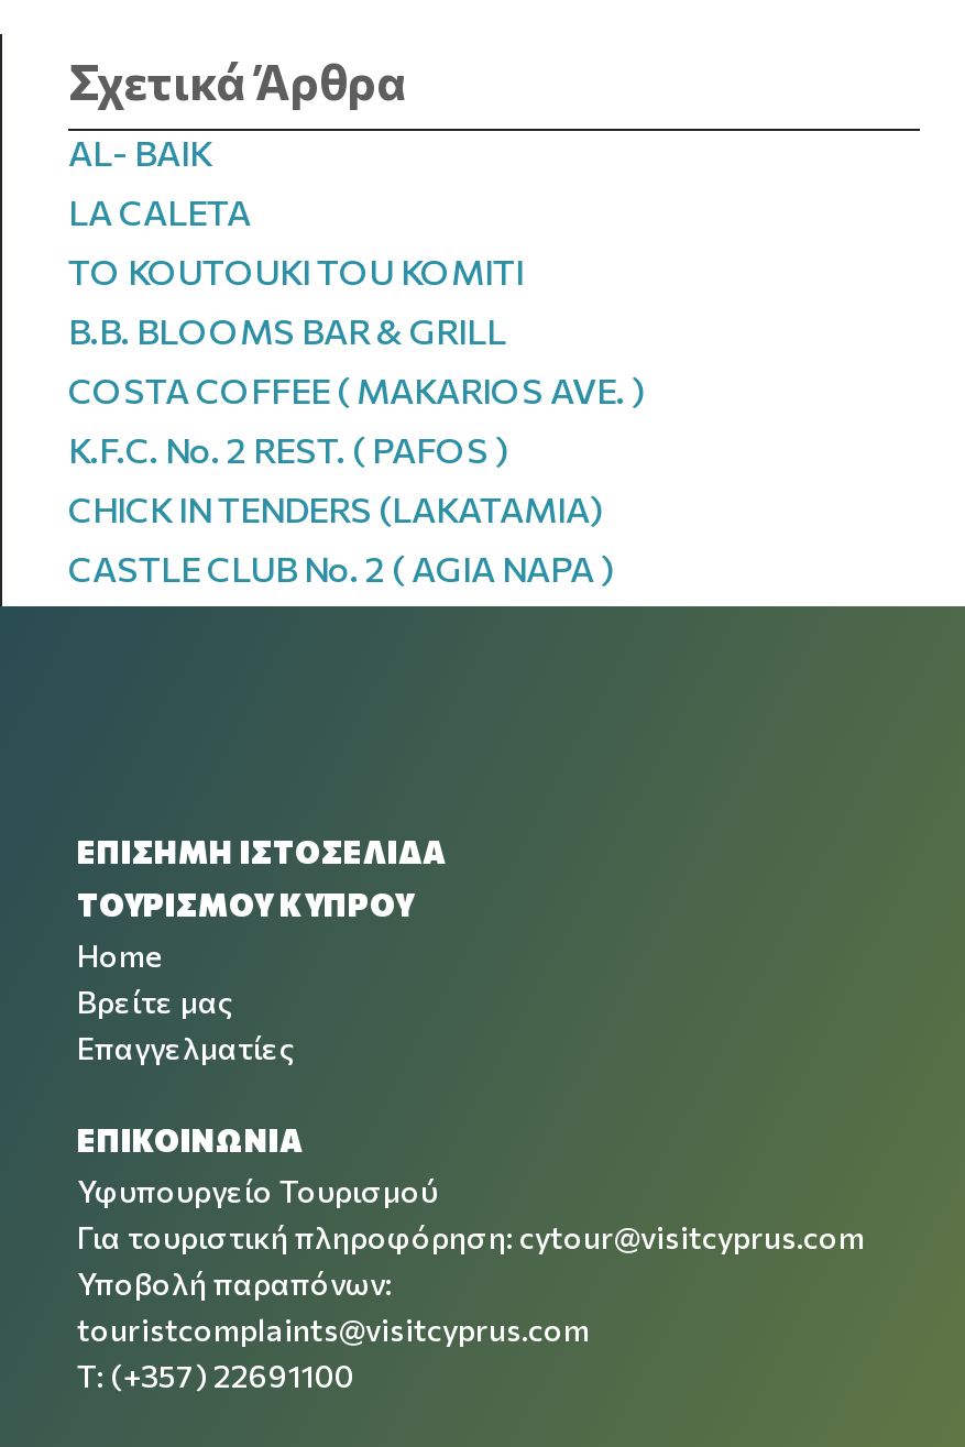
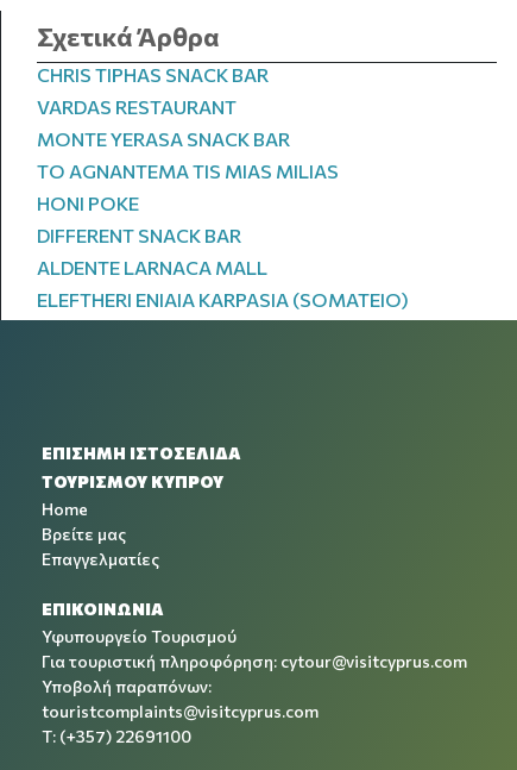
- AL- BAIK
- LA CALETA
- TO KOUTOUKI TOU KOMITI
- B.B. BLOOMS BAR & GRILL
- COSTA COFFEE ( MAKARIOS AVE. )
- K.F.C. No. 2 REST. ( PAFOS )
- CHICK IN TENDERS (LAKATAMIA)
- CASTLE CLUB Νο. 2 ( AGIA NAPA )
+ CHRIS TIPHAS SNACK BAR
+ VARDAS RESTAURANT
+ MONTE YERASA SNACK BAR
+ TO AGNANTEMA TIS MIAS MILIAS
+ HONI POKE
+ DIFFERENT SNACK BAR
+ ALDENTE LARNACA MALL
+ ELEFTHERI ENIAIA KARPASIA (SOMATEIO)
